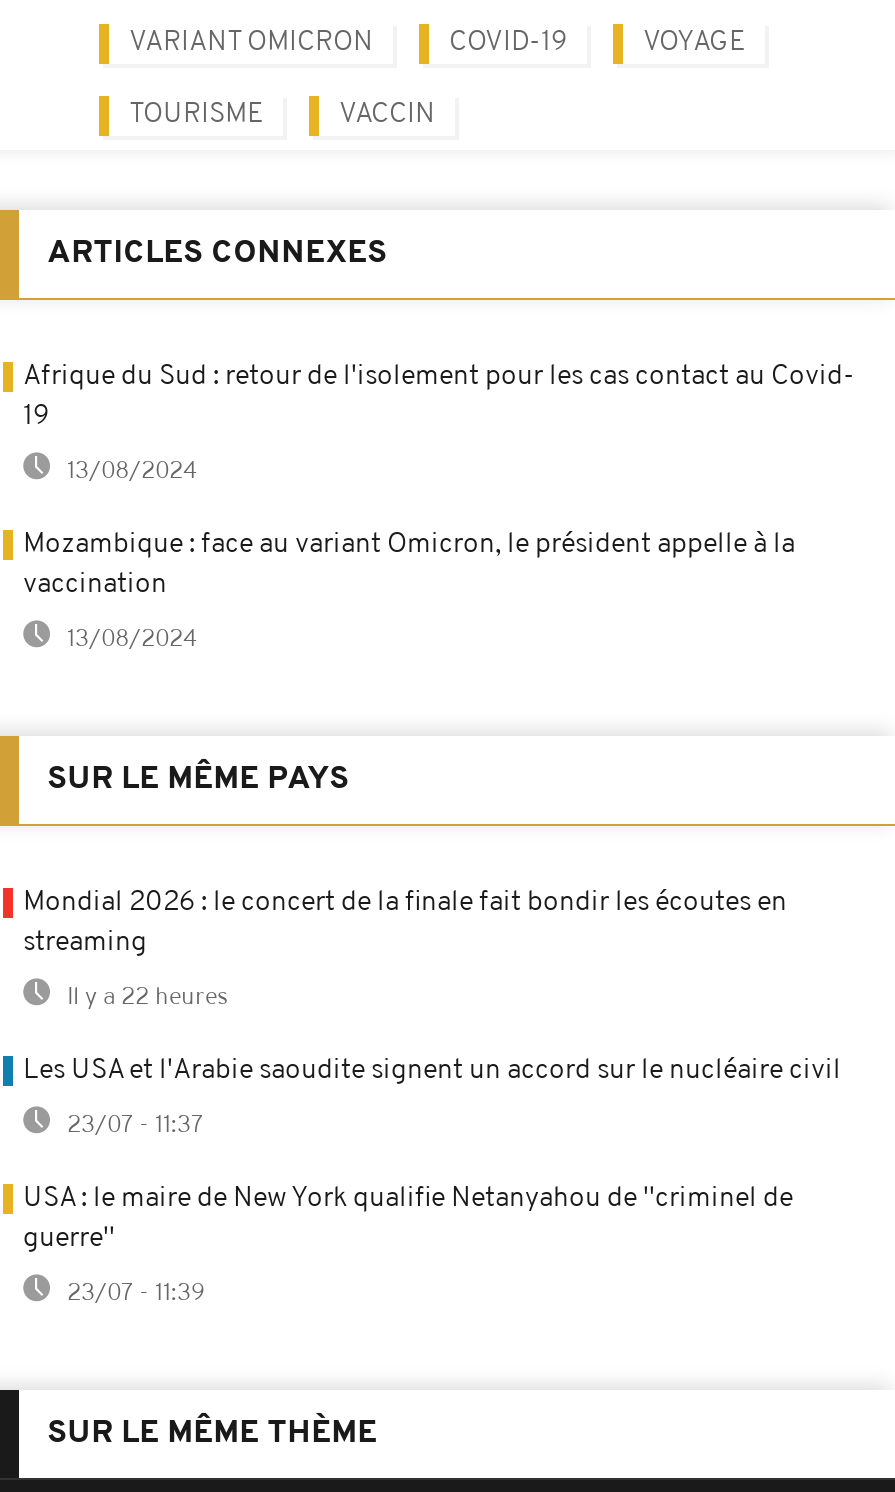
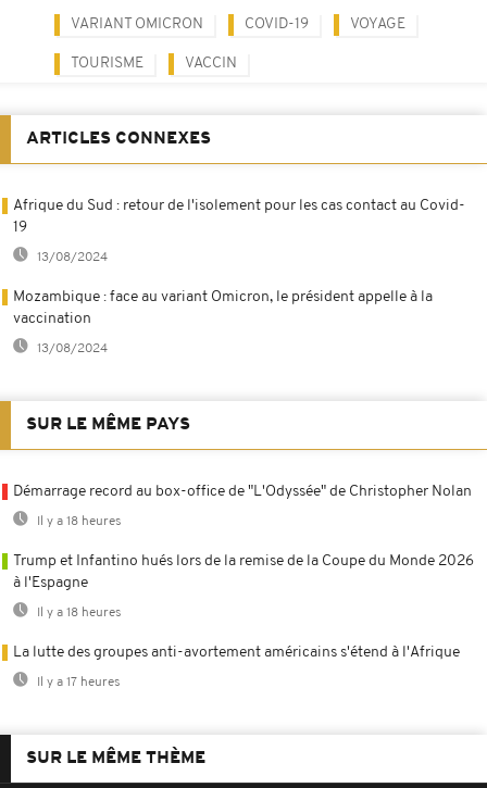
- Mondial 2026 : le concert de la finale fait bondir les écoutes en
- streaming
+ Démarrage record au box-office de "L'Odyssée" de Christopher Nolan

- Il y a 22 heures
+ Il y a 18 heures

- Les USA et l'Arabie saoudite signent un accord sur le nucléaire civil
+ Trump et Infantino hués lors de la remise de la Coupe du Monde 2026
+ à l'Espagne

- 23/07 - 11:37
+ Il y a 18 heures

- USA : le maire de New York qualifie Netanyahou de ''criminel de
- guerre''
+ La lutte des groupes anti-avortement américains s'étend à l'Afrique

- 23/07 - 11:39
+ Il y a 17 heures
